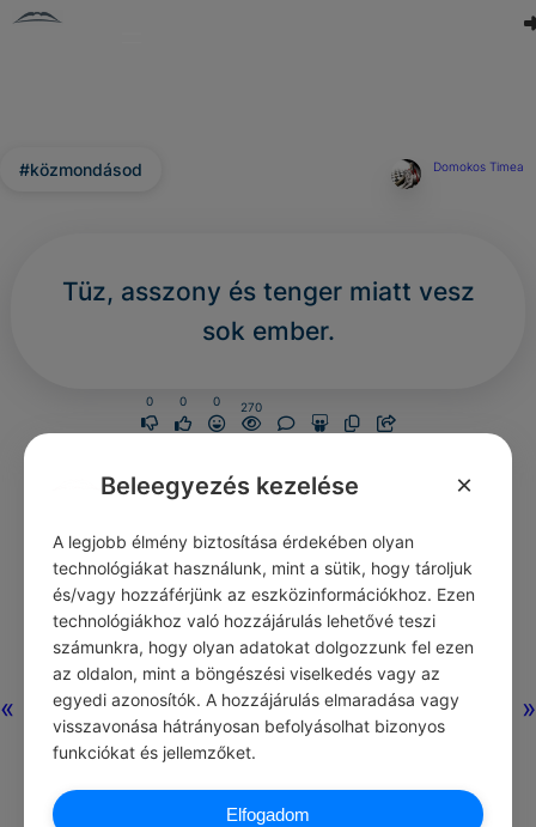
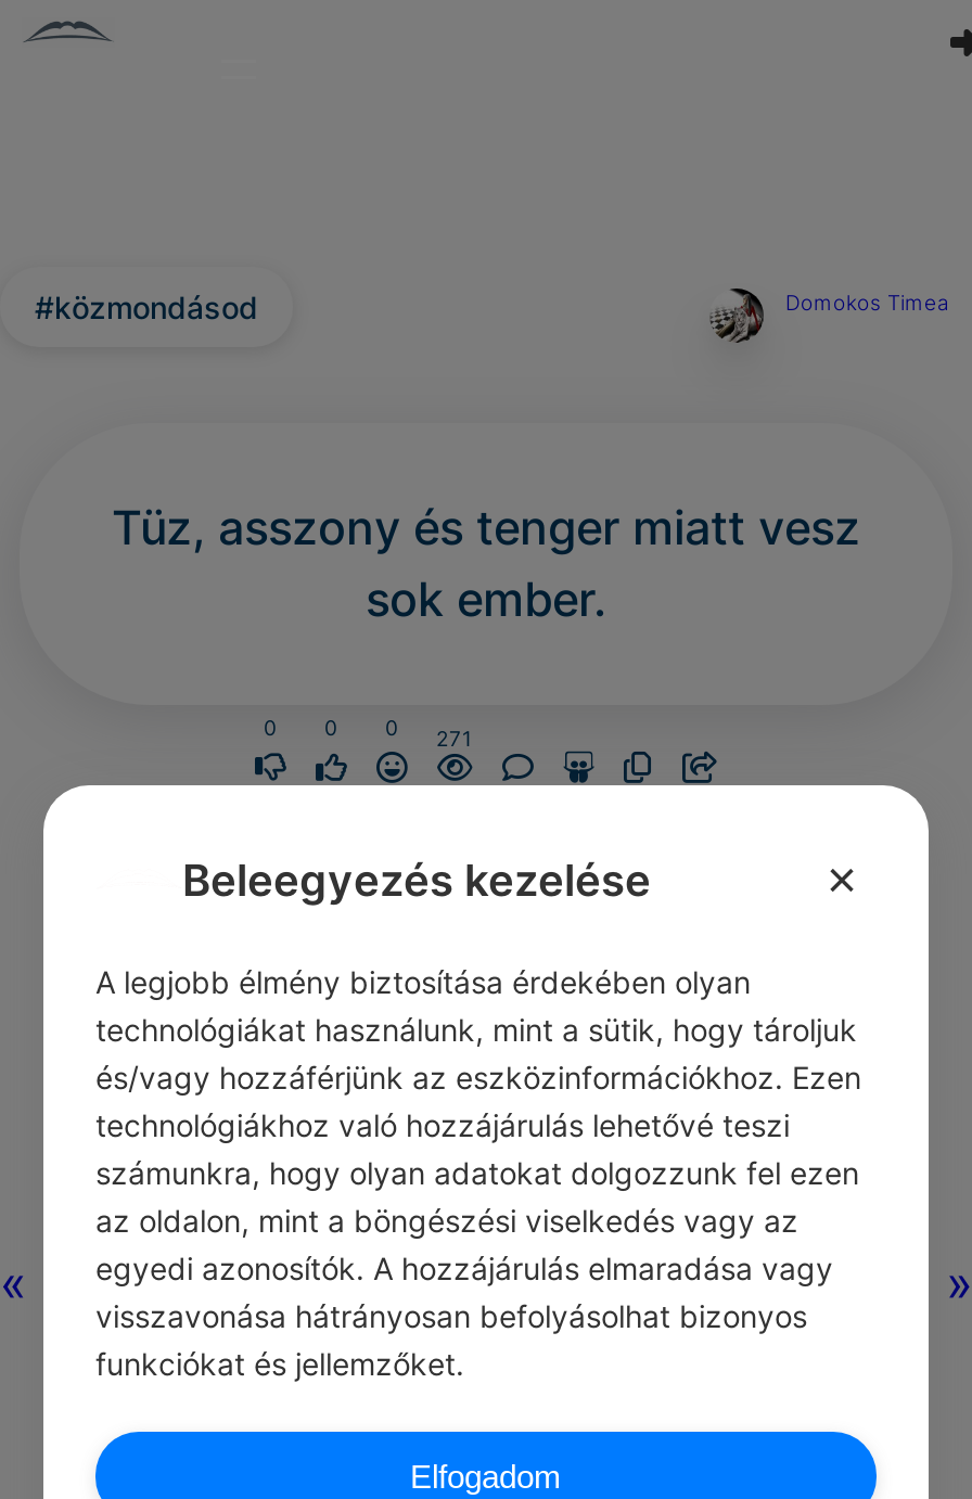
- 0 0 0 270
+ 0 0 0 271
